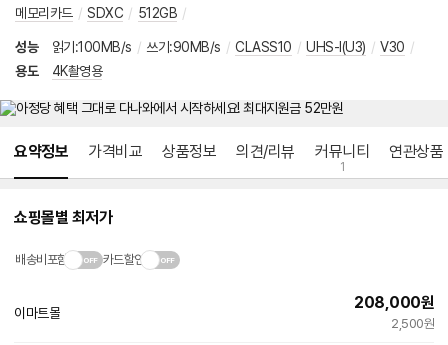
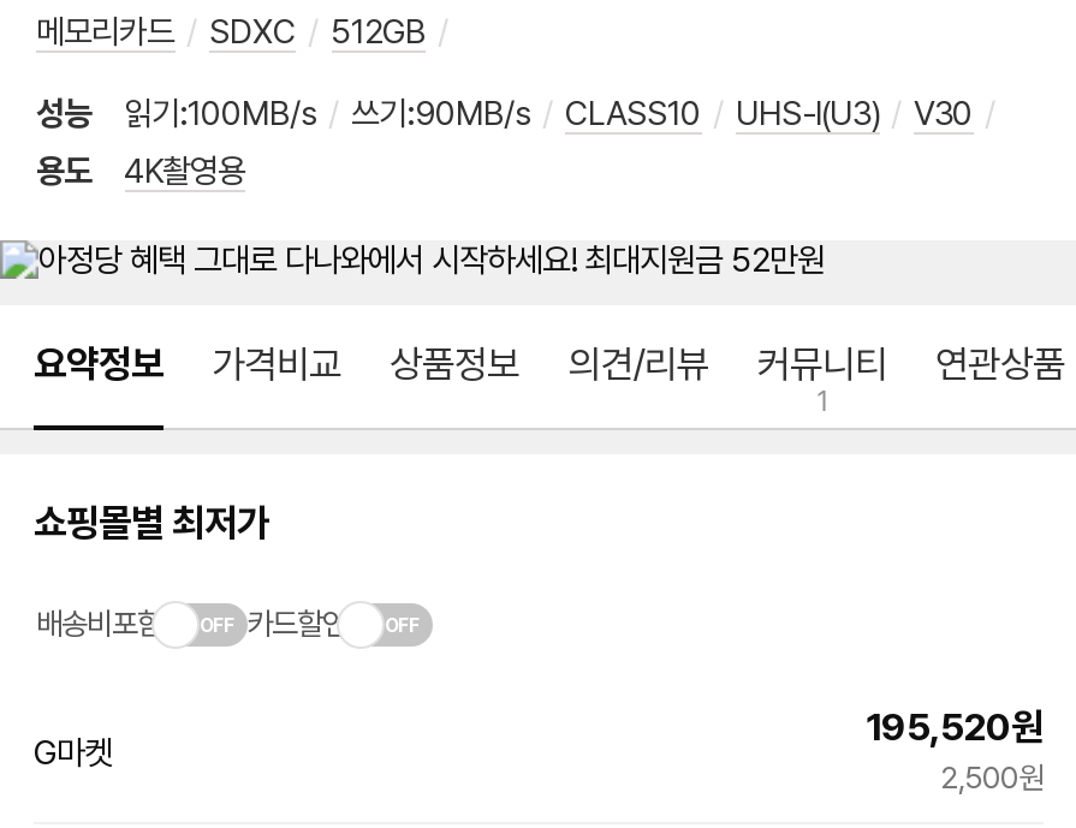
- 208,000원
+ 195,520원

- 이마트몰
+ G마켓
